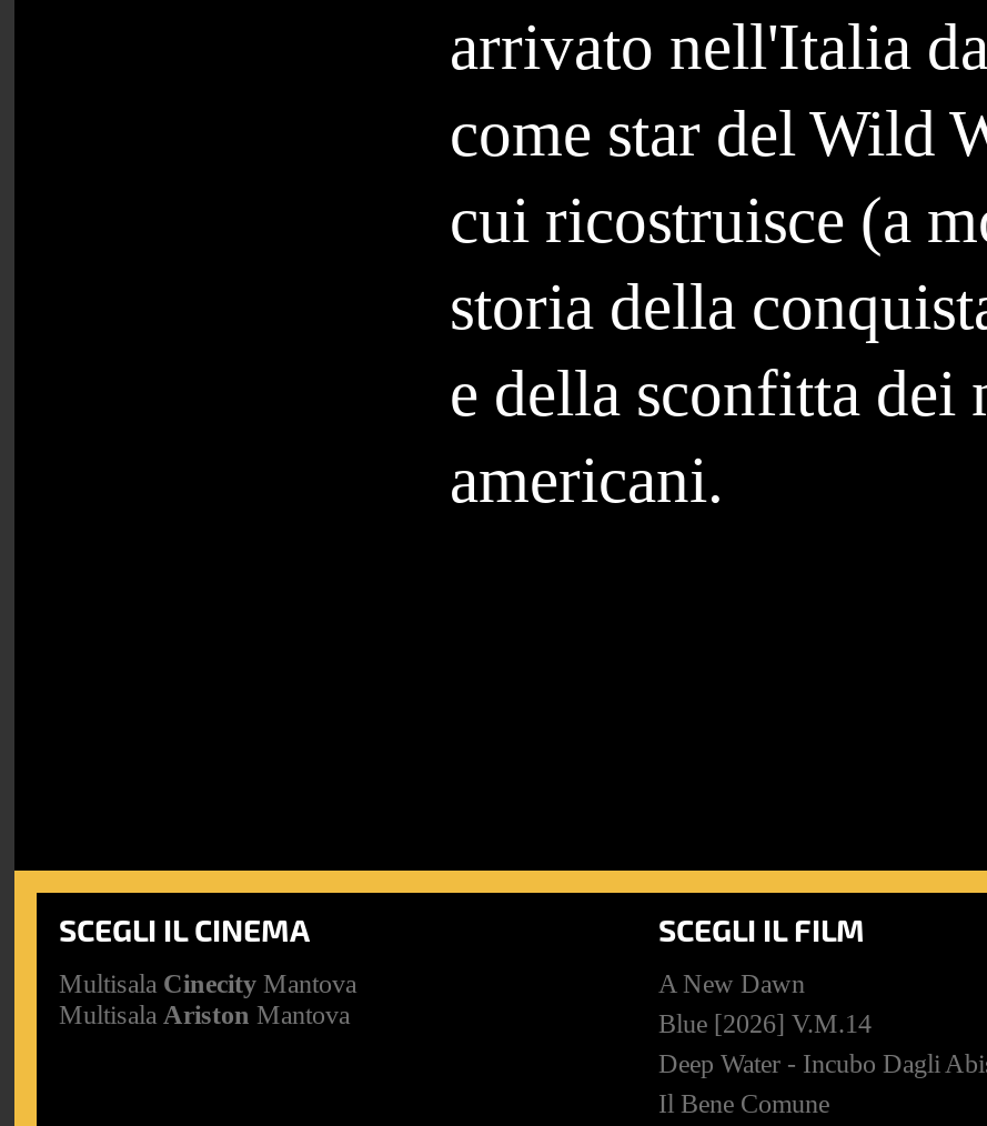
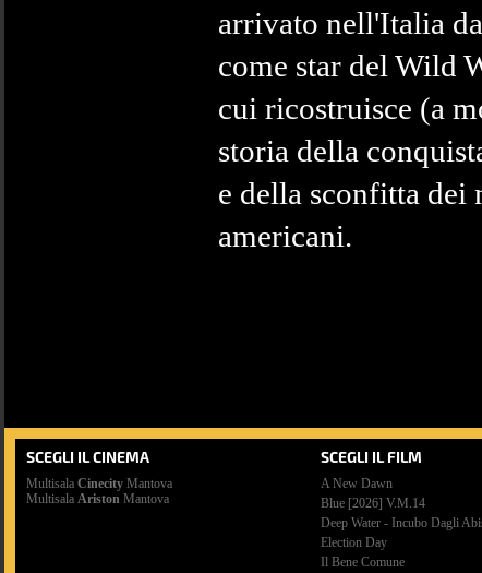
+ Election Day
